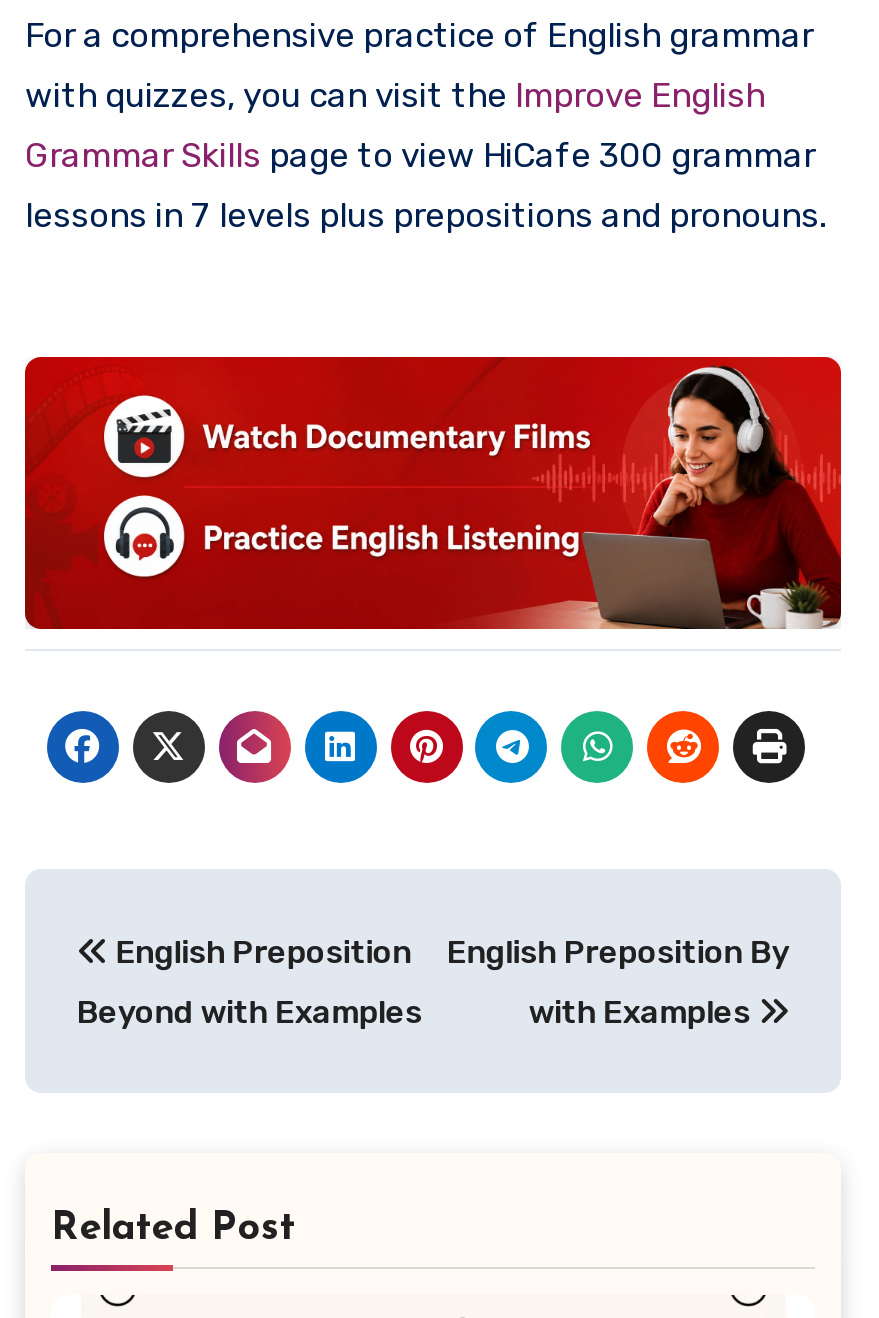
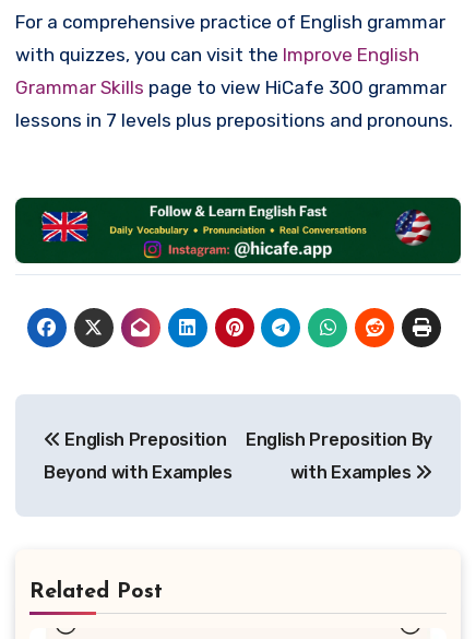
- [image]
+ [image]
